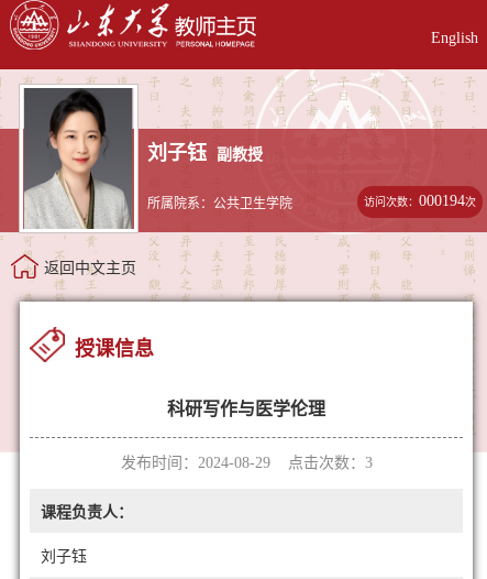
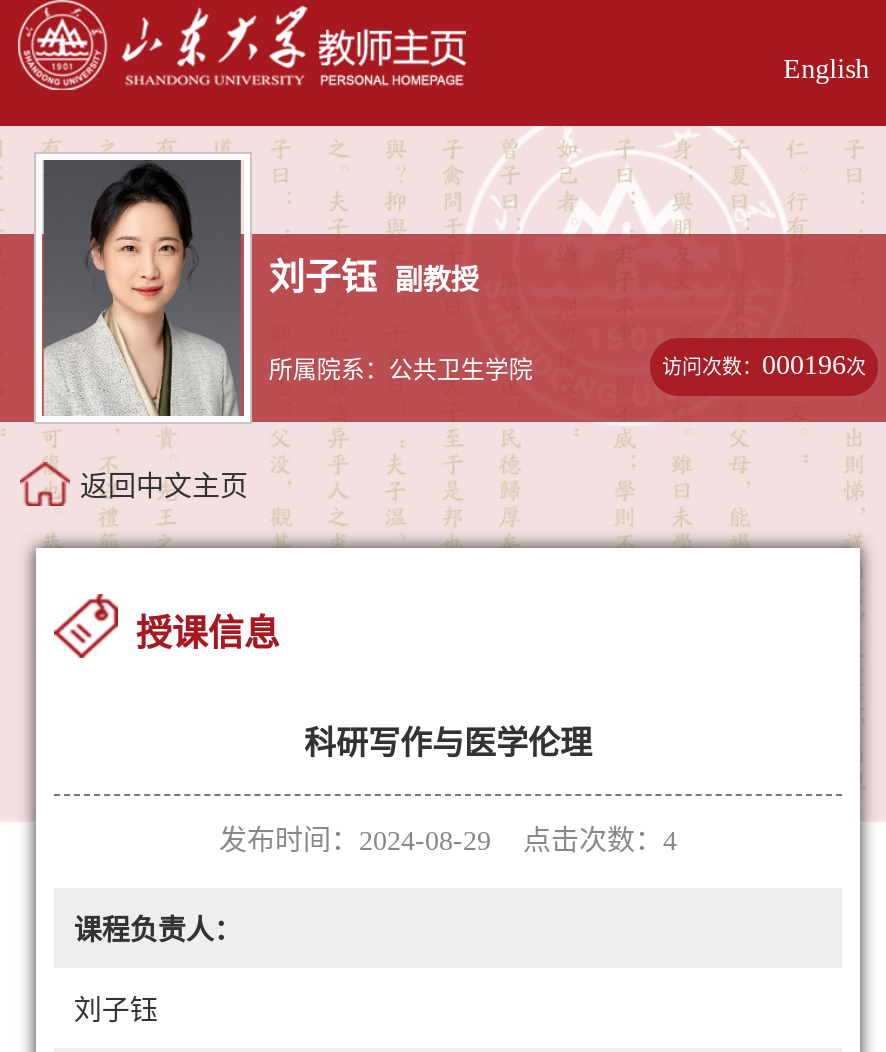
- 访问次数：000194次
+ 访问次数：000196次

- 发布时间：2024-08-29 点击次数：3
+ 发布时间：2024-08-29 点击次数：4
